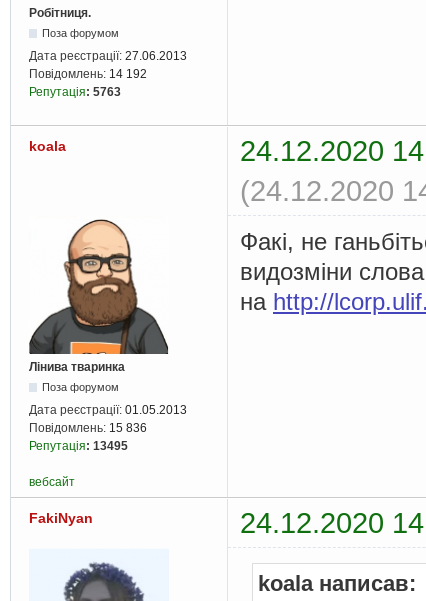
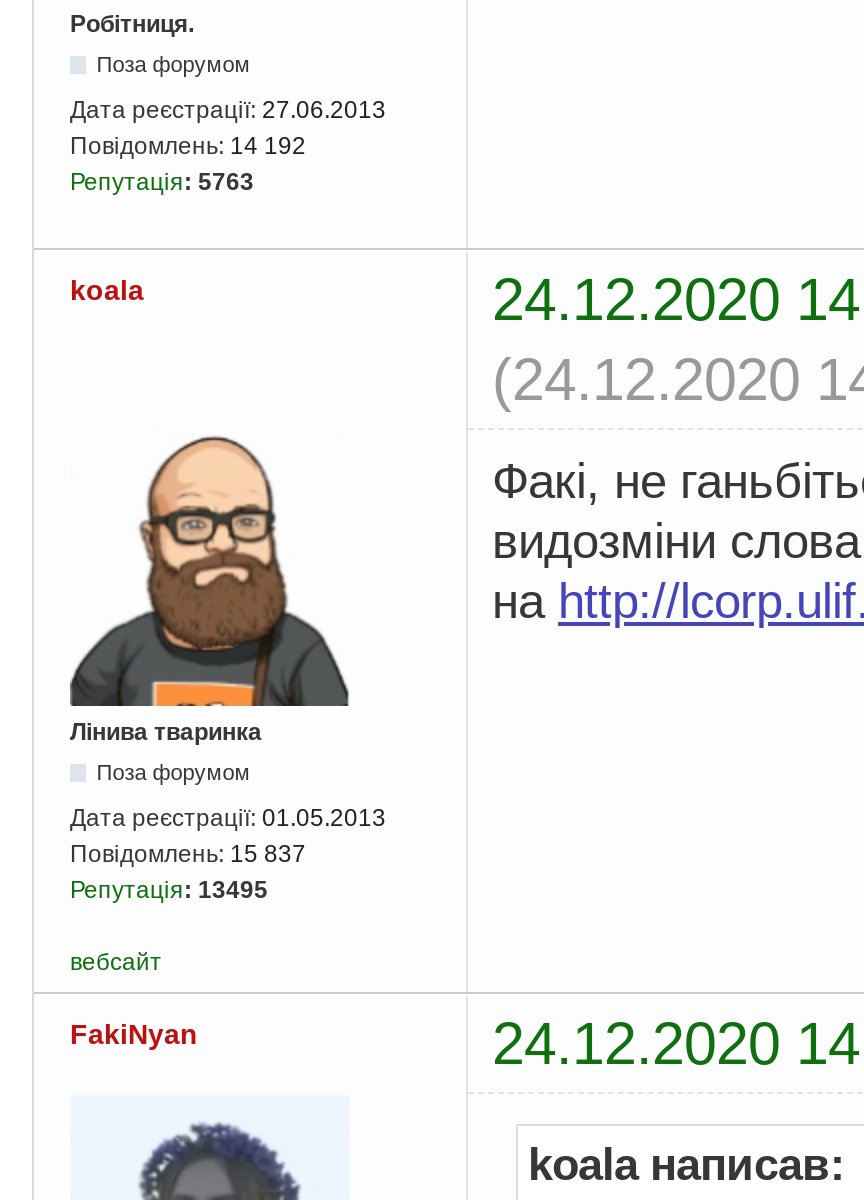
- Повідомлень: 15 836
+ Повідомлень: 15 837
